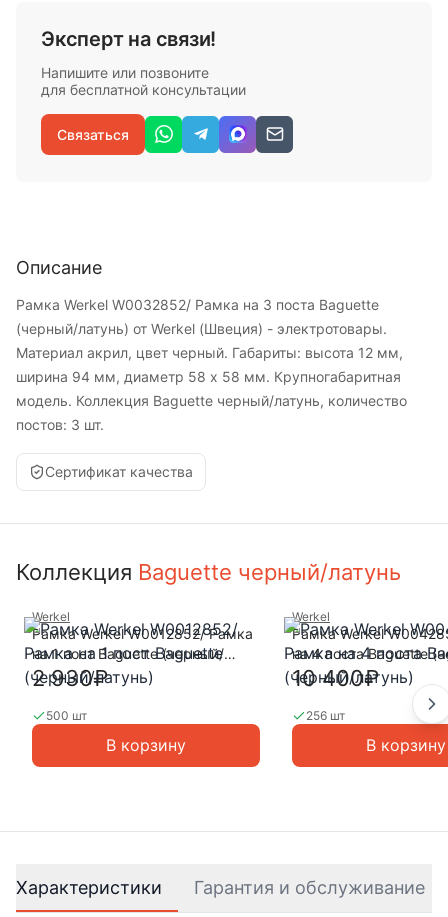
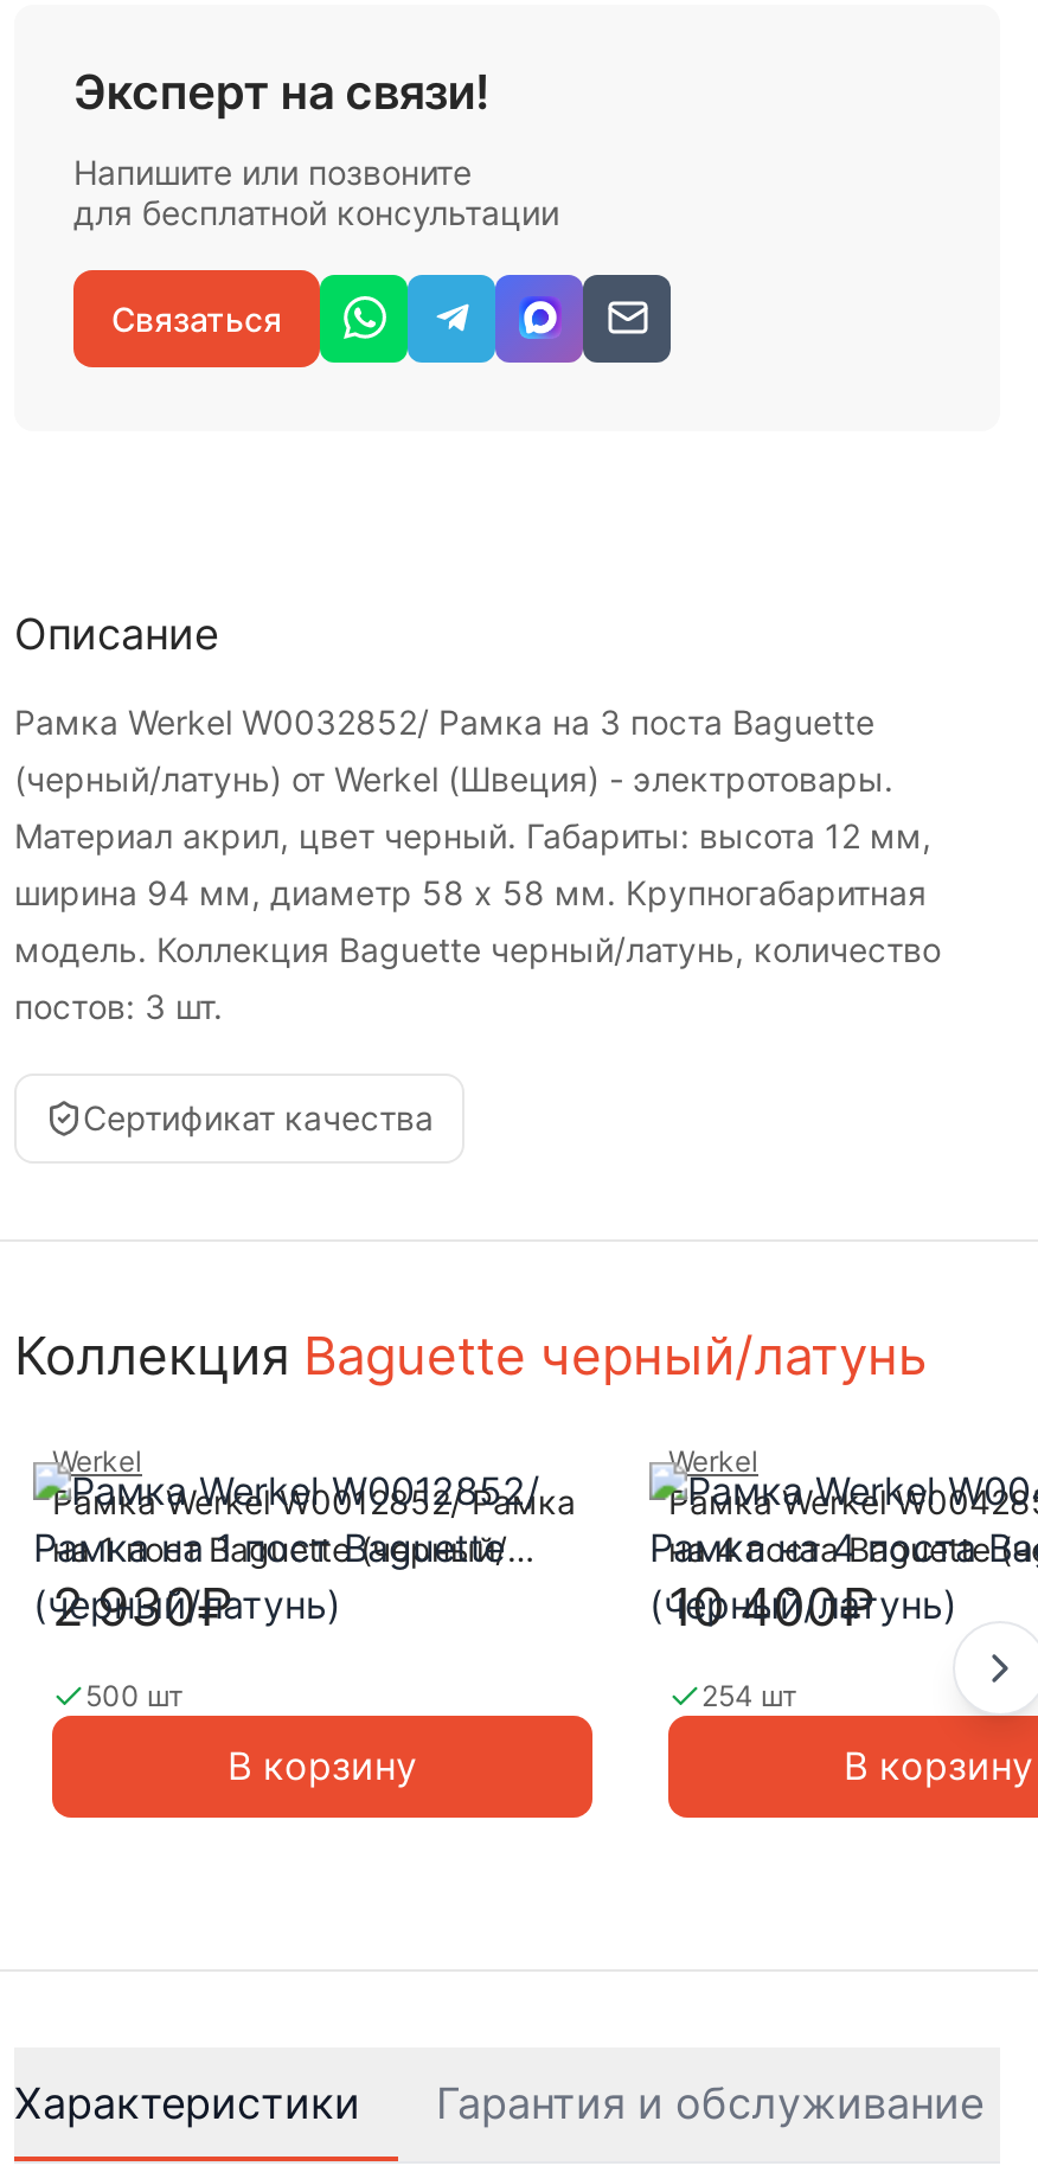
- 256 шт
+ 254 шт
